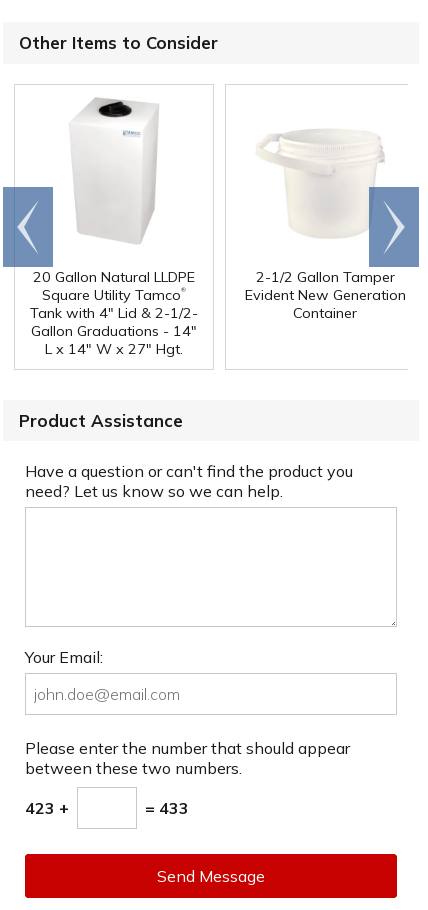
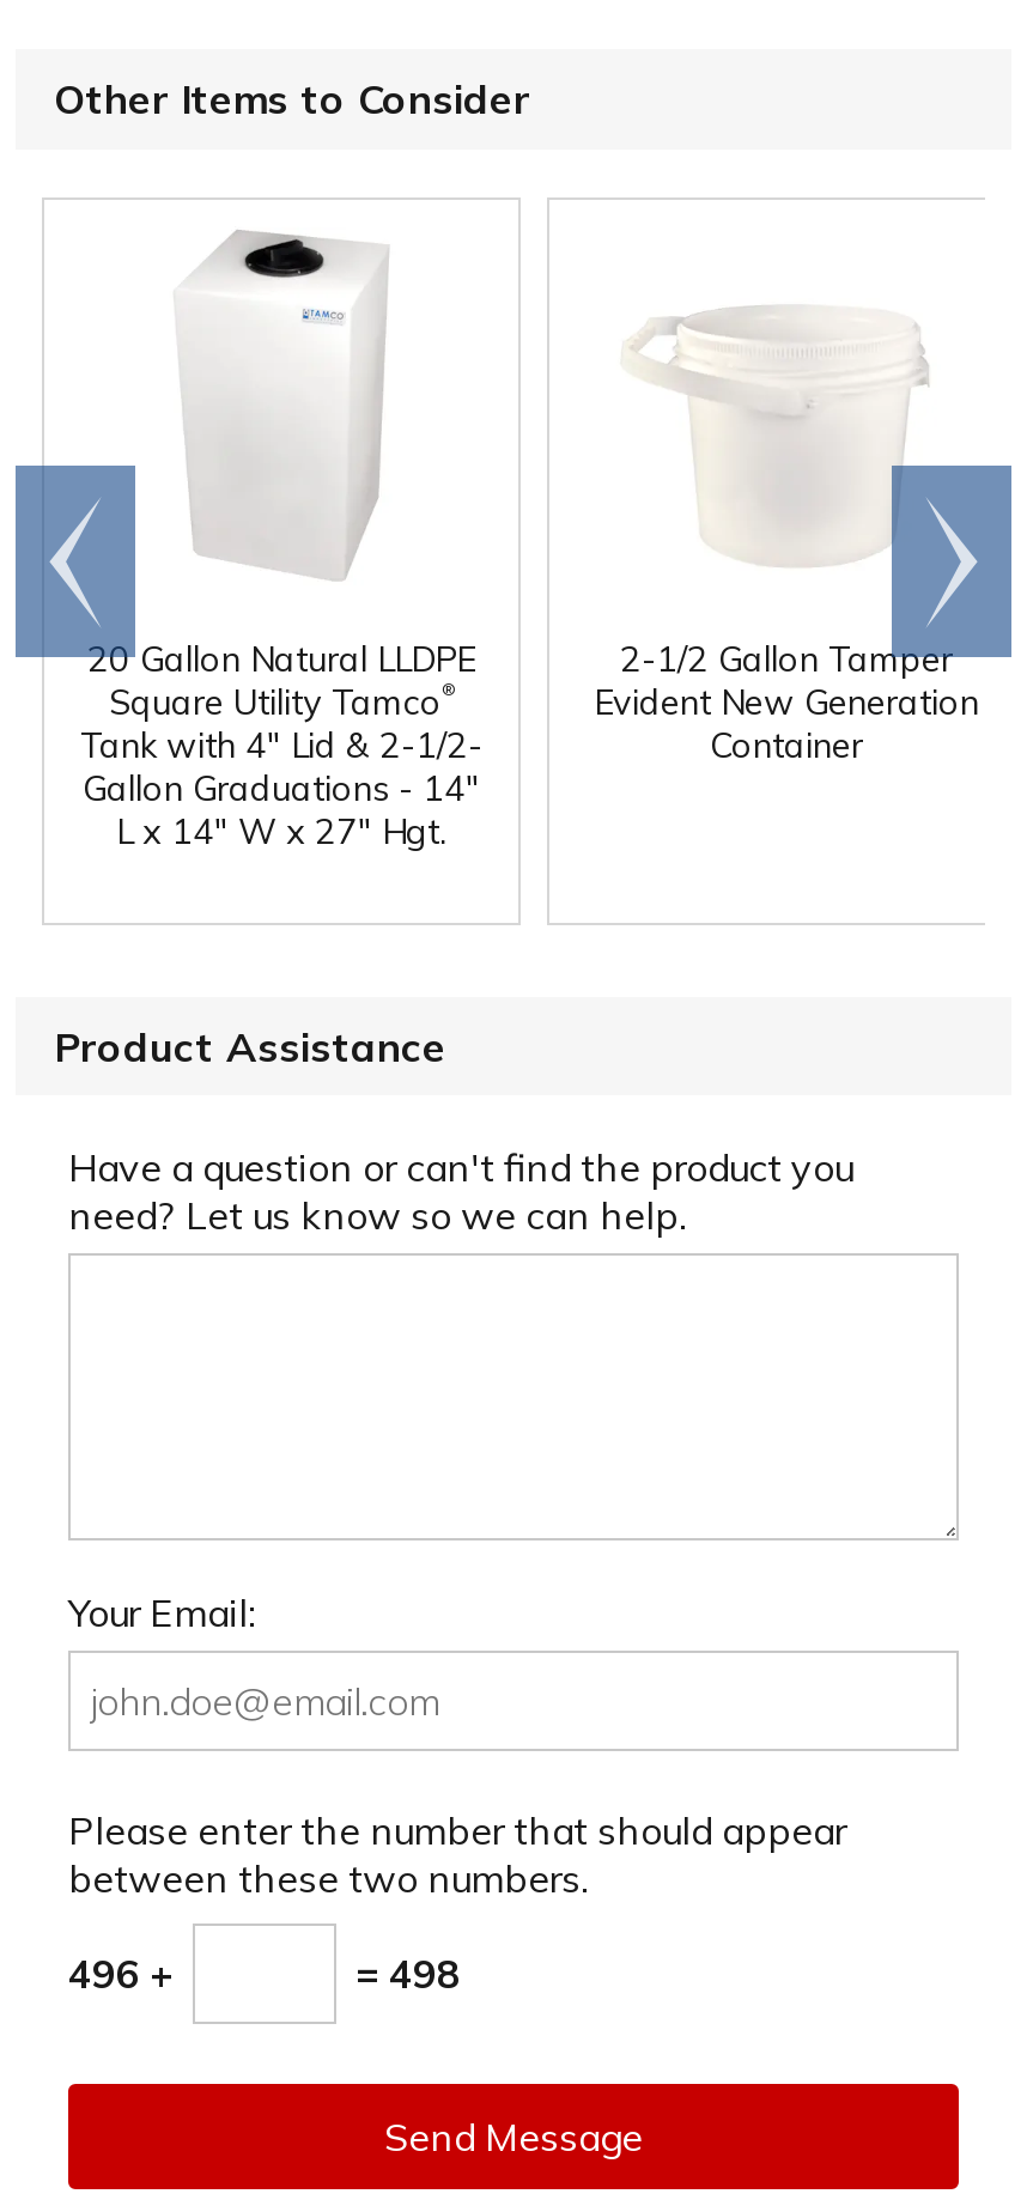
- 423 +
+ 496 +

- = 433
+ = 498
